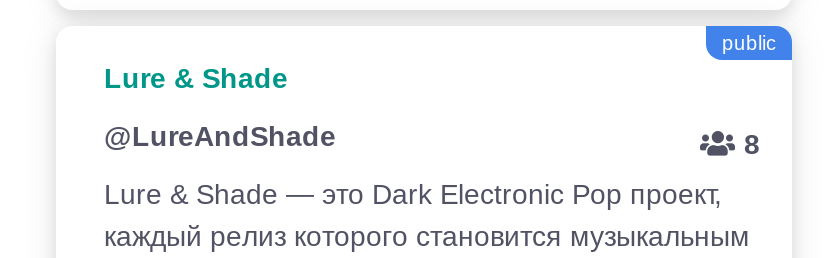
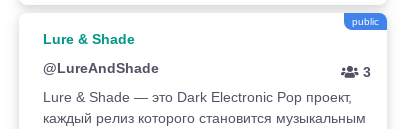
- 8
+ 3
